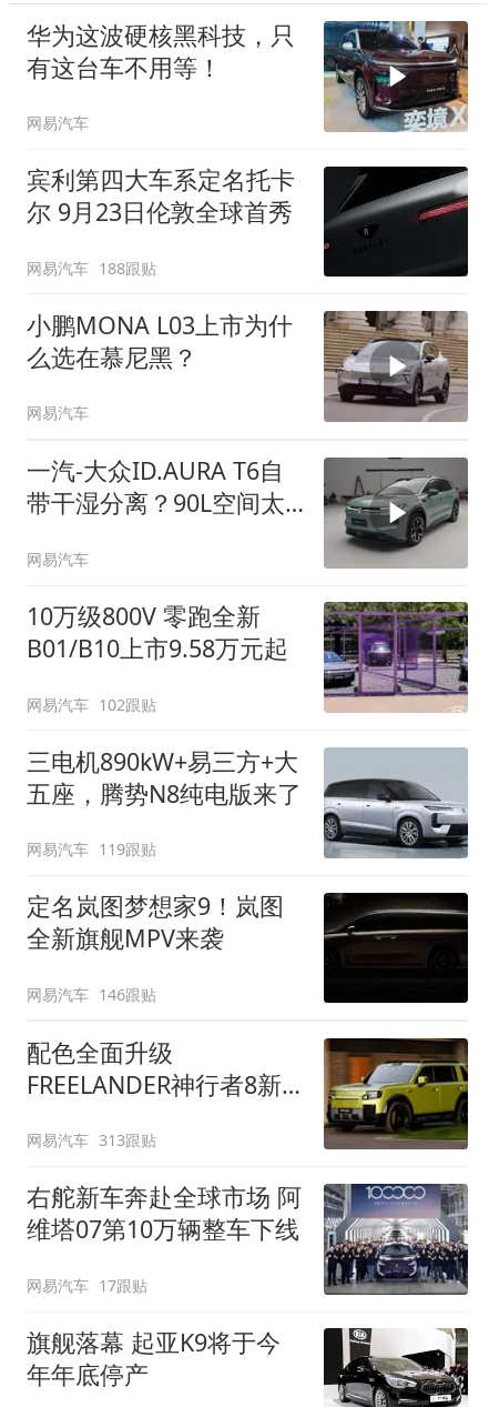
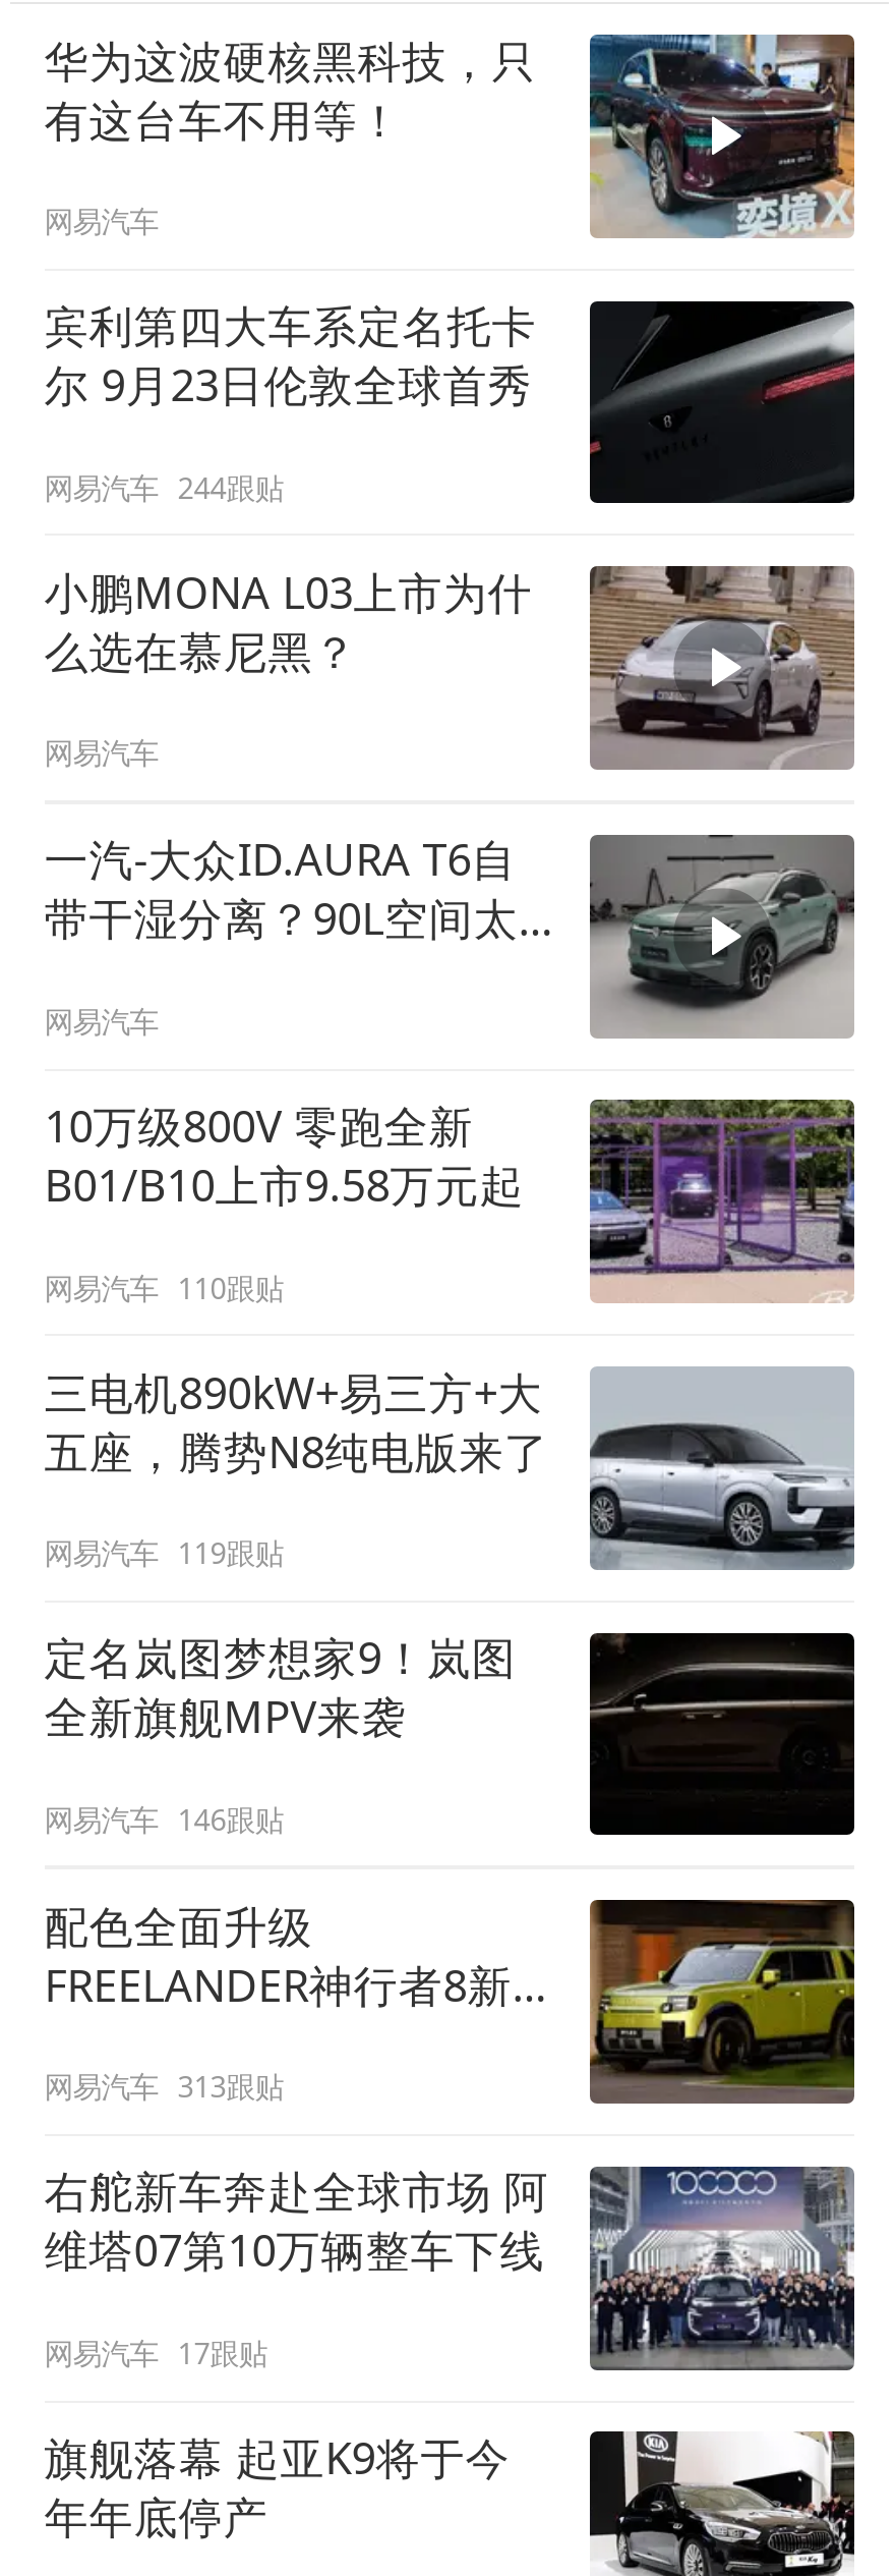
- 网易汽车 188跟贴
+ 网易汽车 244跟贴

- 网易汽车 102跟贴
+ 网易汽车 110跟贴
